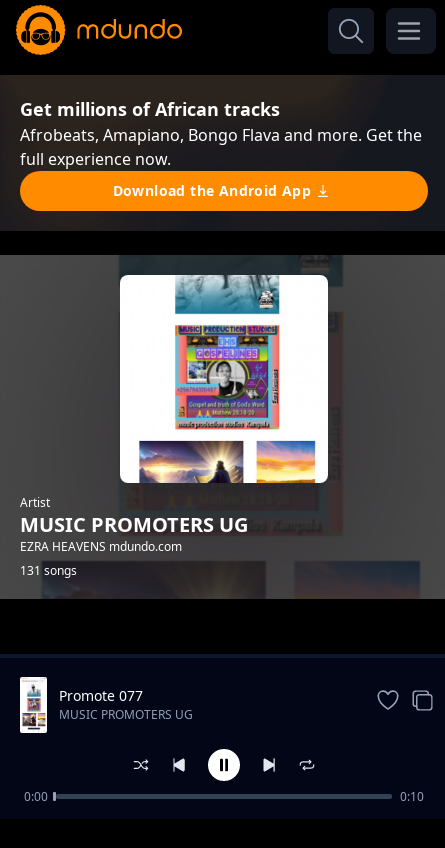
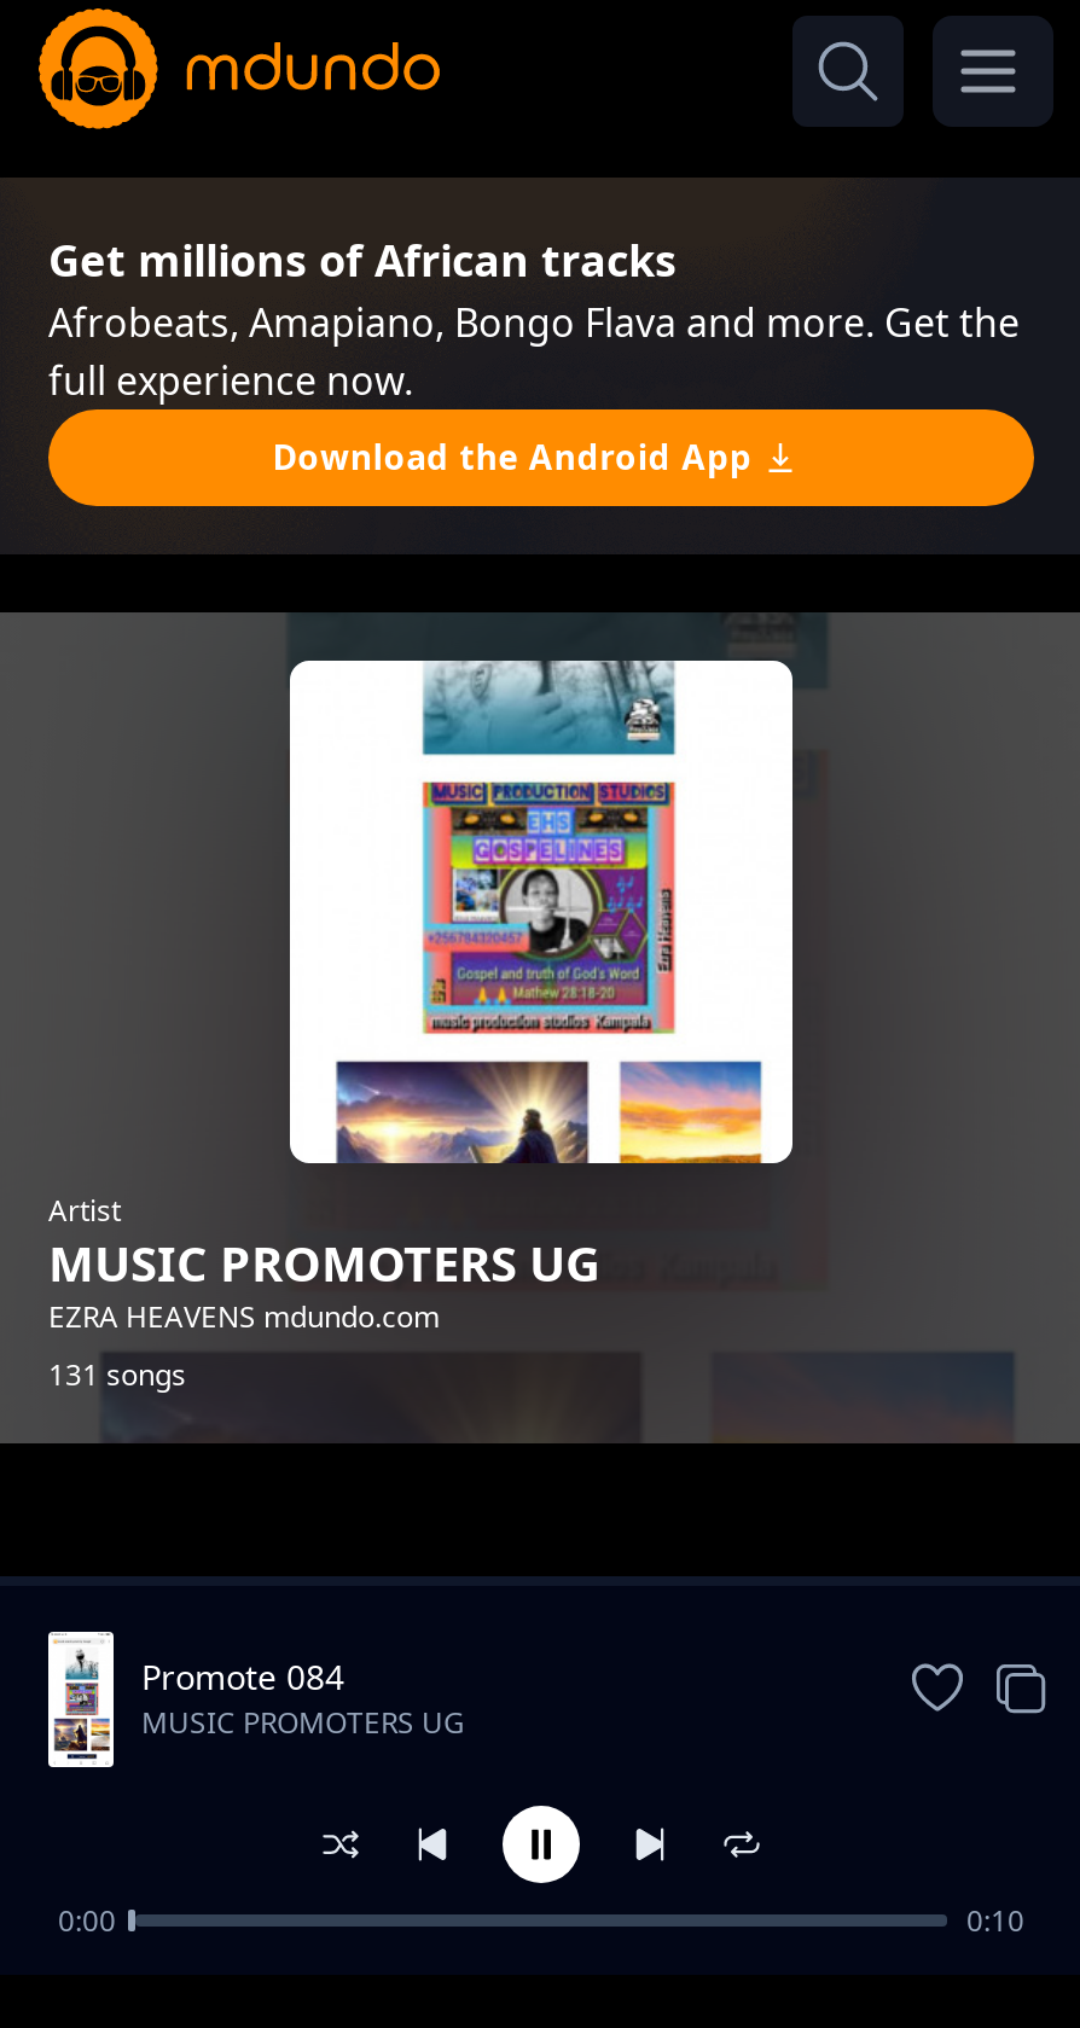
- Promote 077
+ Promote 084
